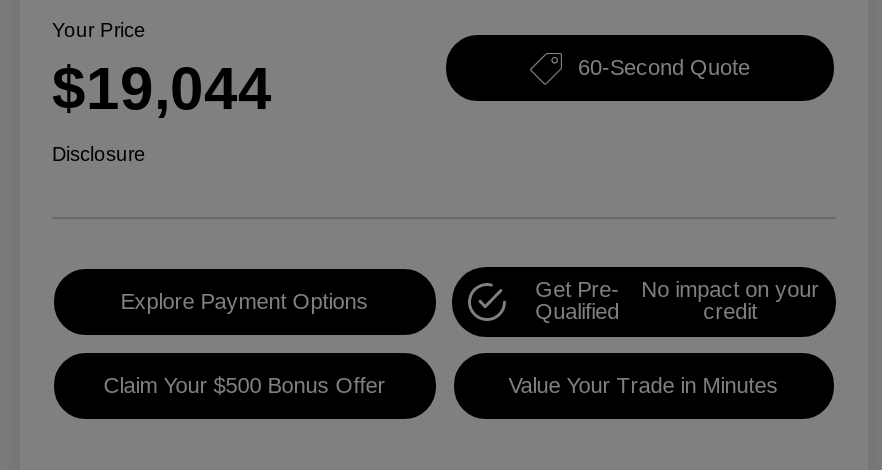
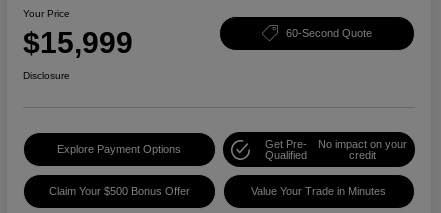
- $19,044
+ $15,999
